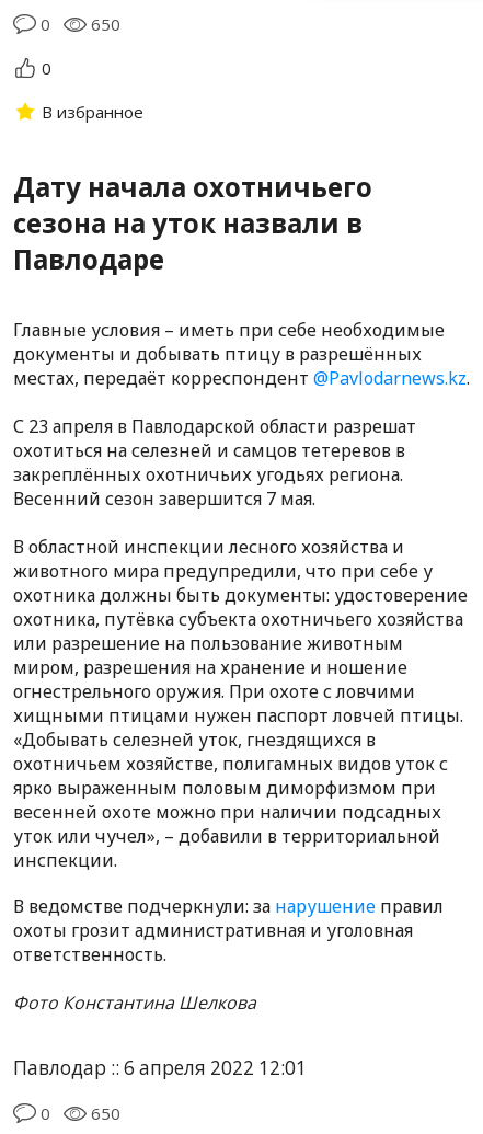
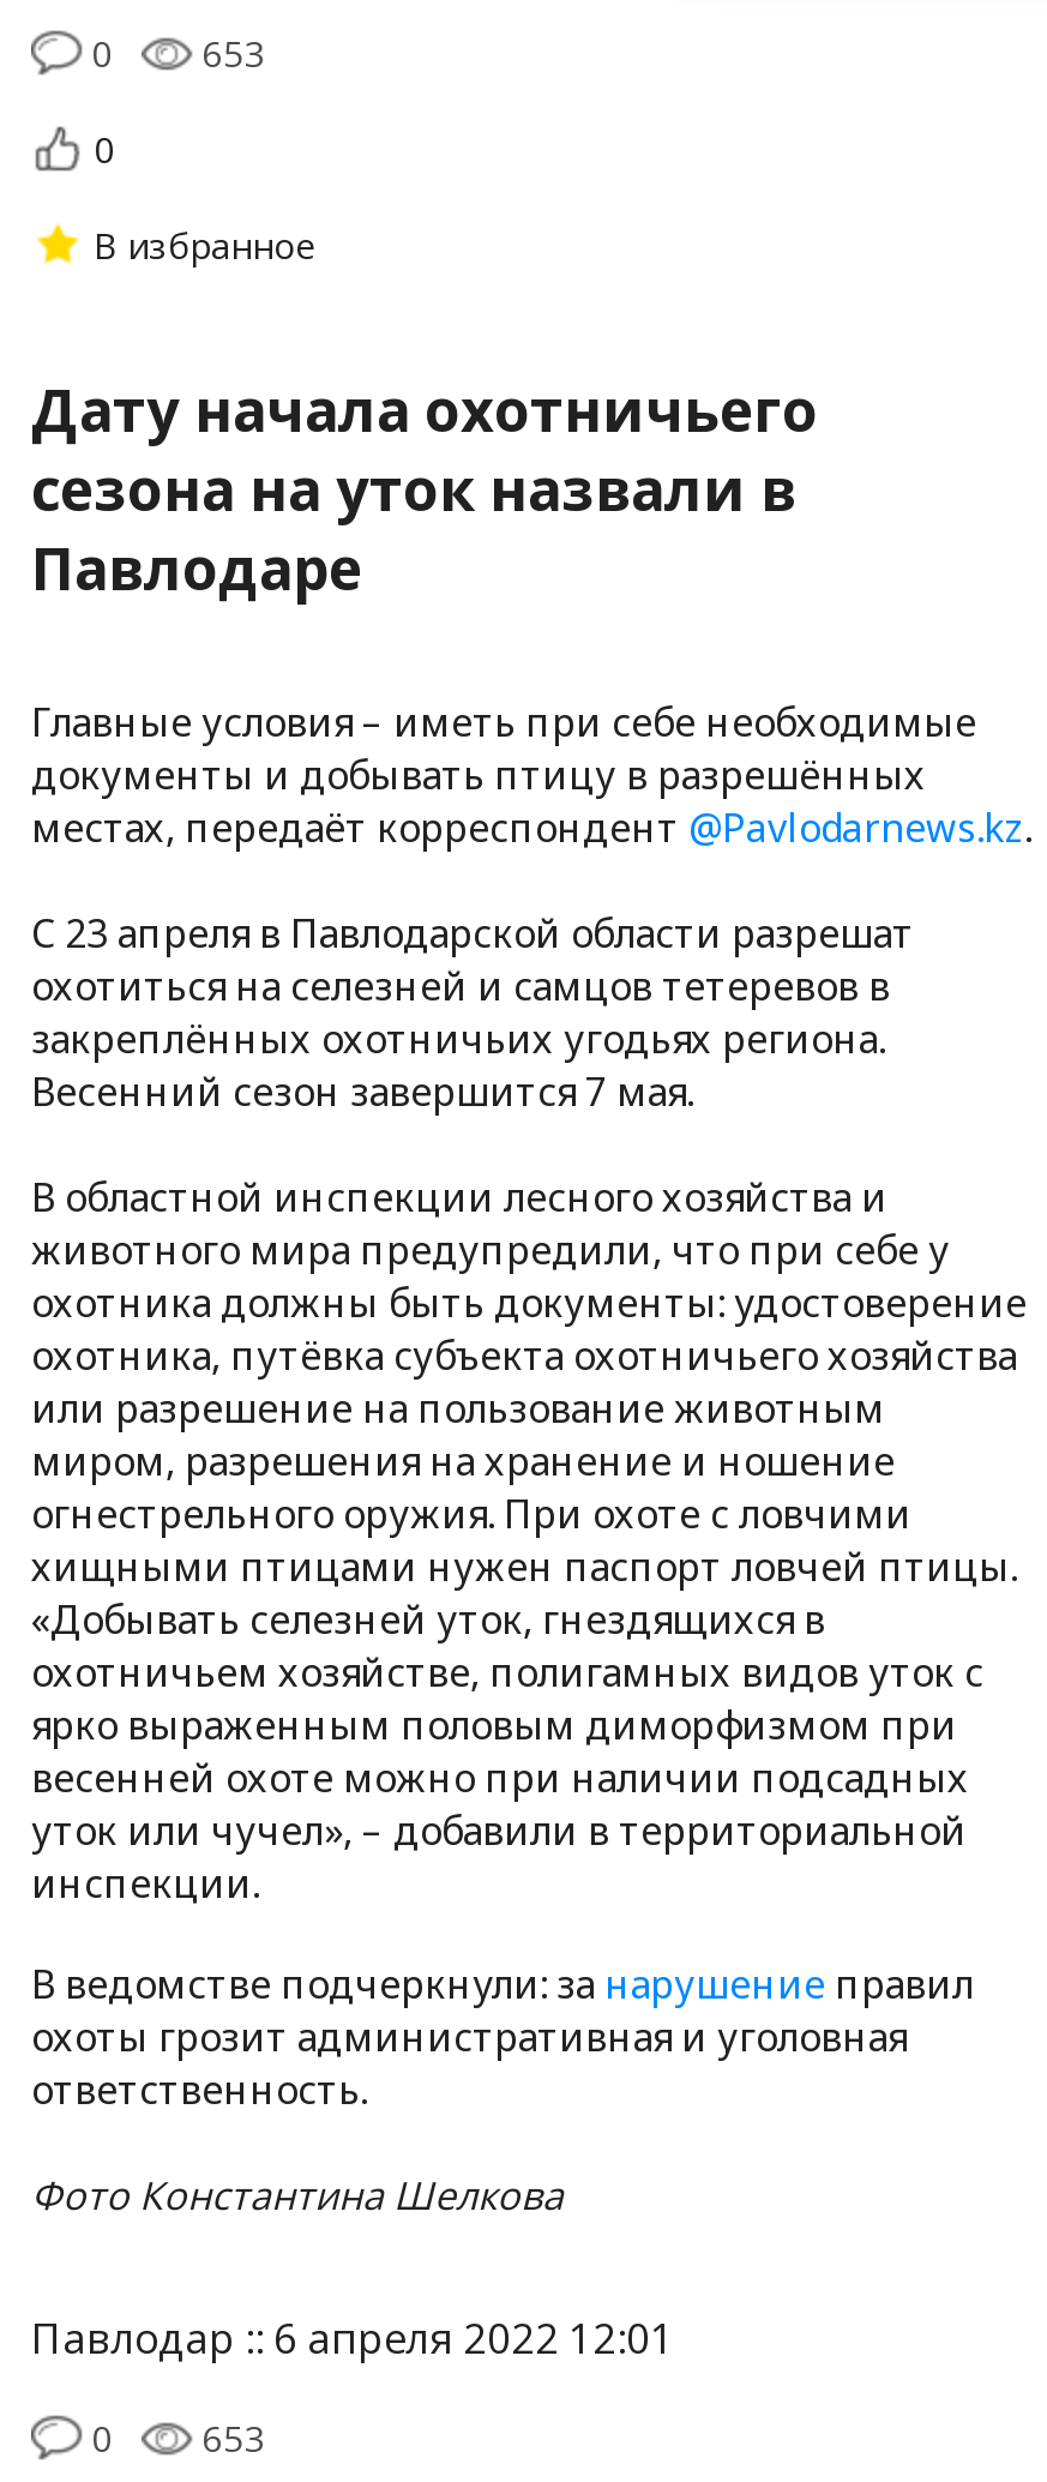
- 0 650
+ 0 653

- 0 650
+ 0 653
